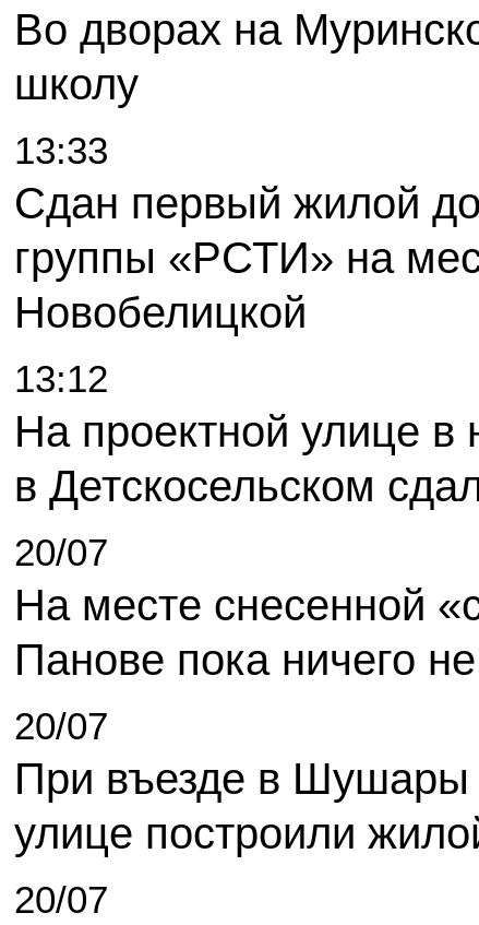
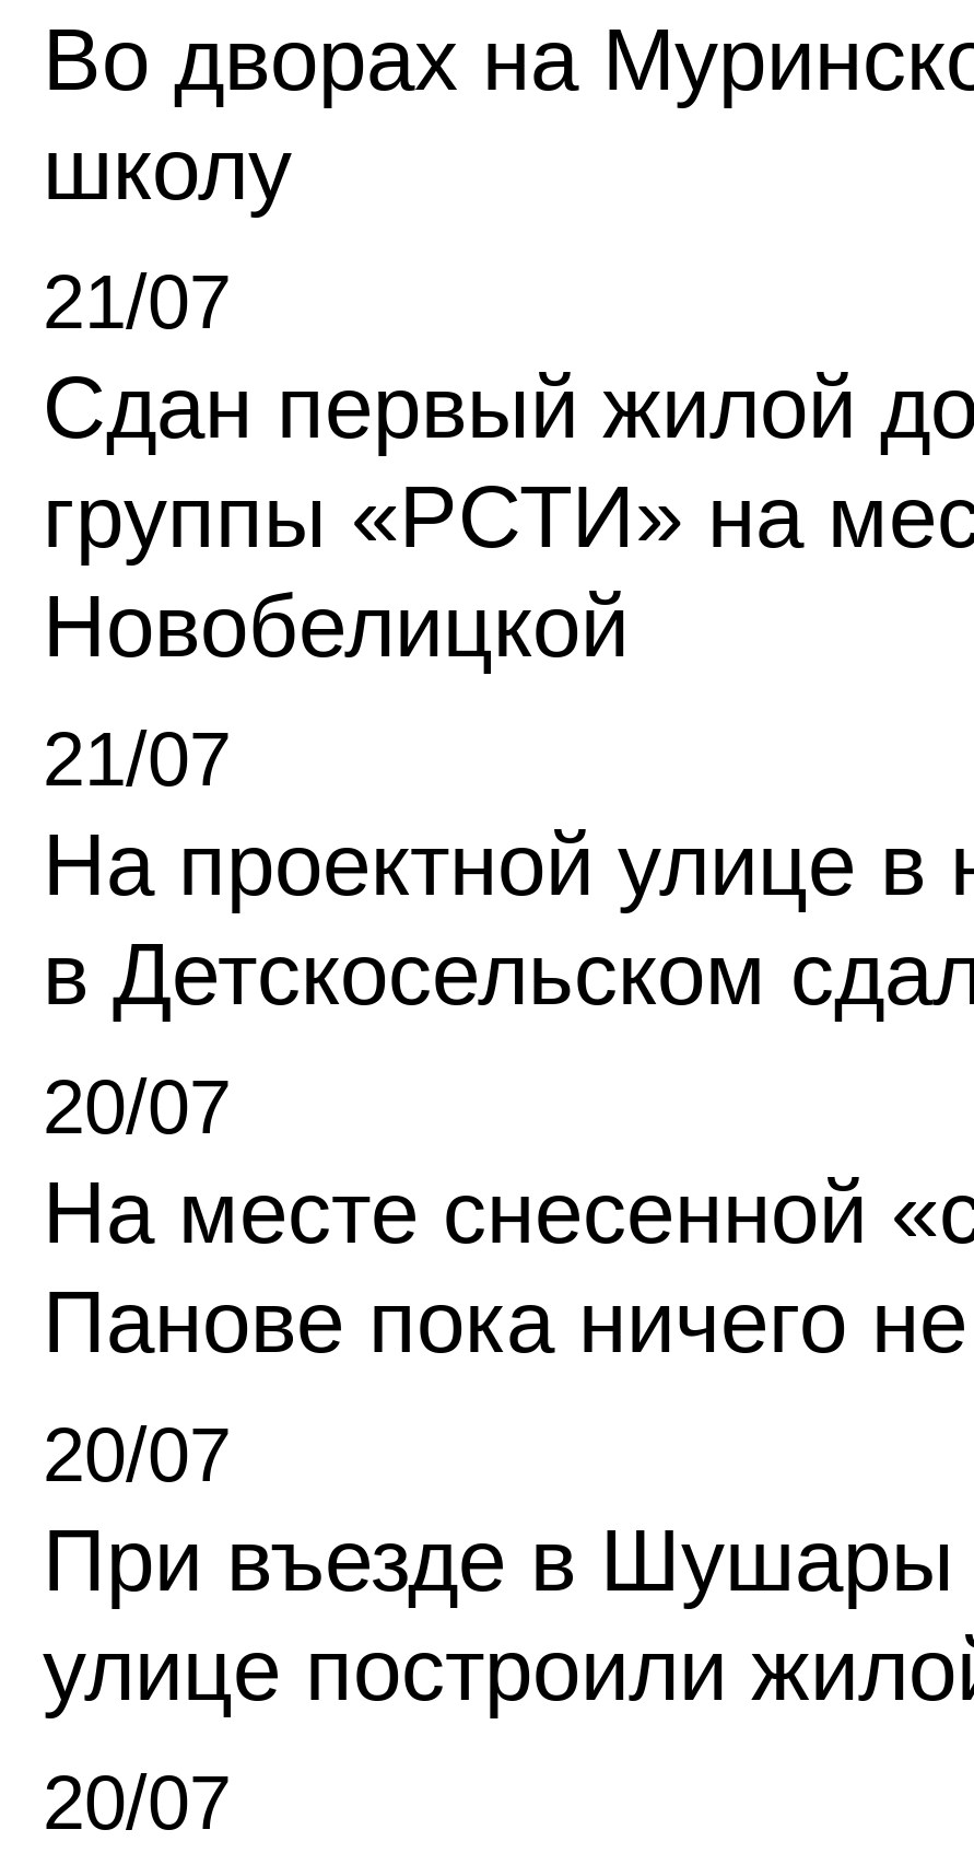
- 13:33
+ 21/07

- 13:12
+ 21/07
